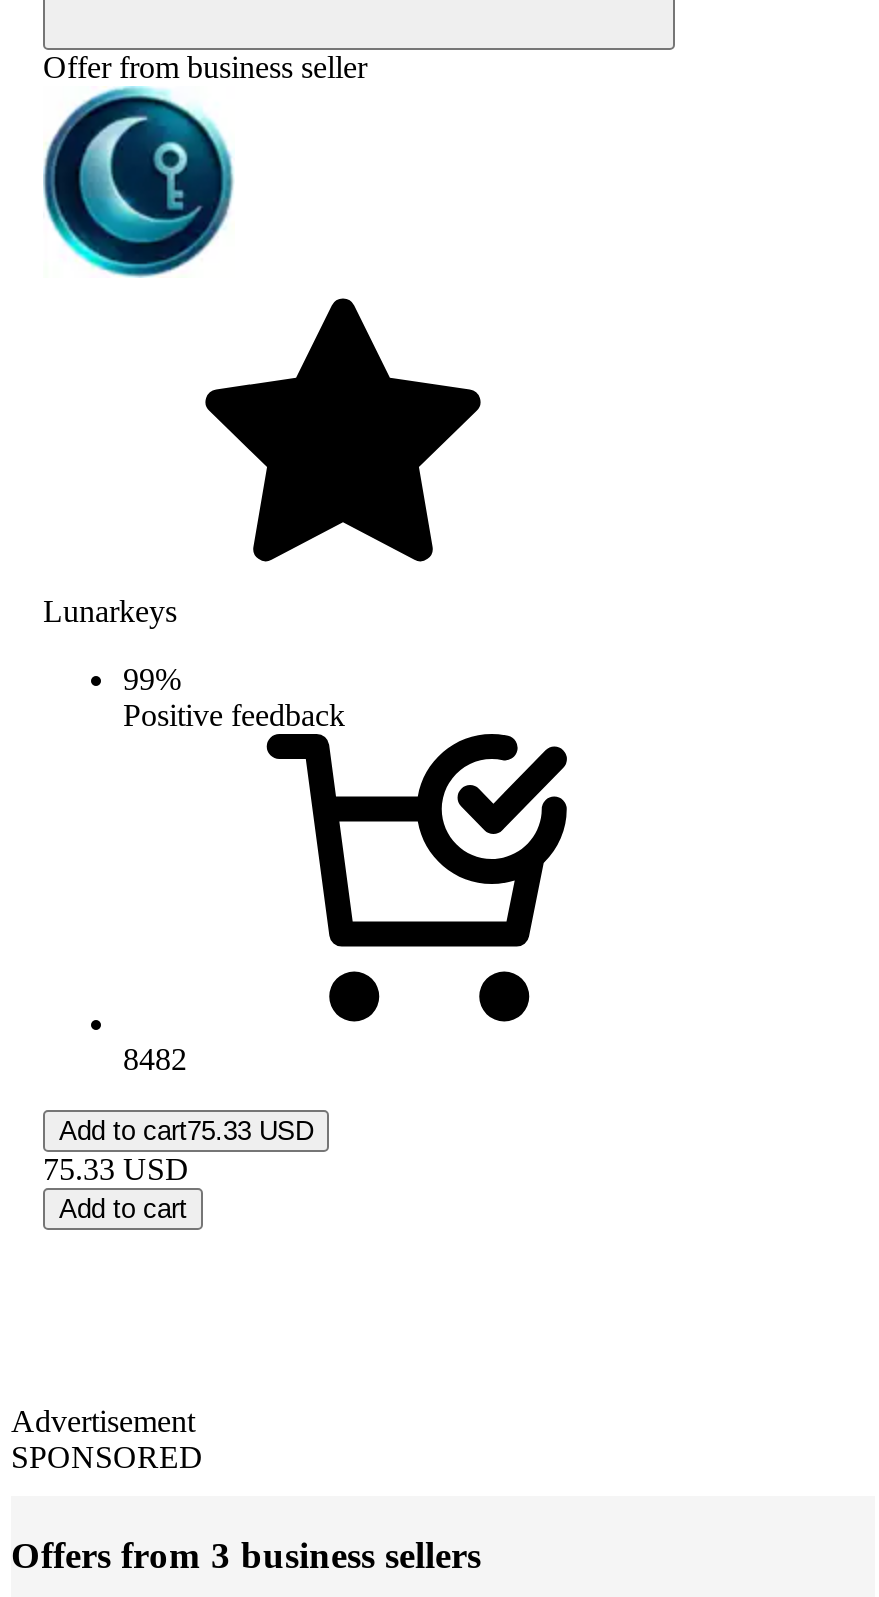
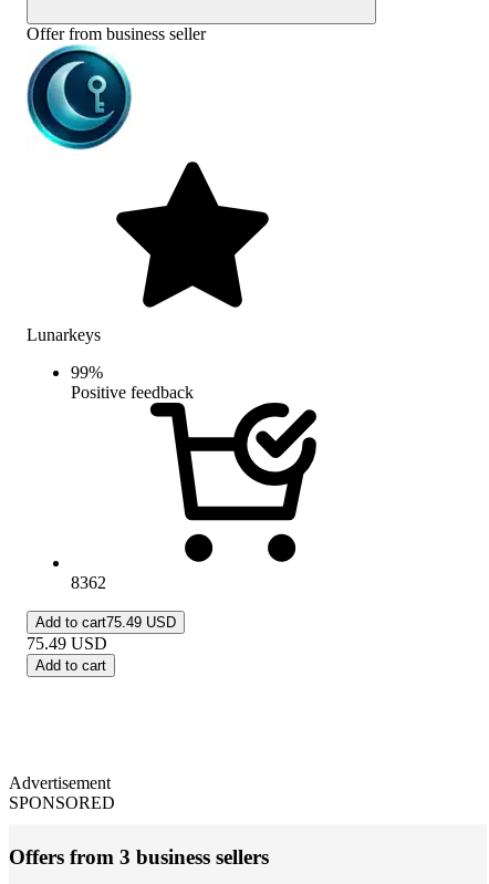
- 8482
+ 8362

- Add to cart75.33 USD
+ Add to cart75.49 USD

- 75.33 USD
+ 75.49 USD
